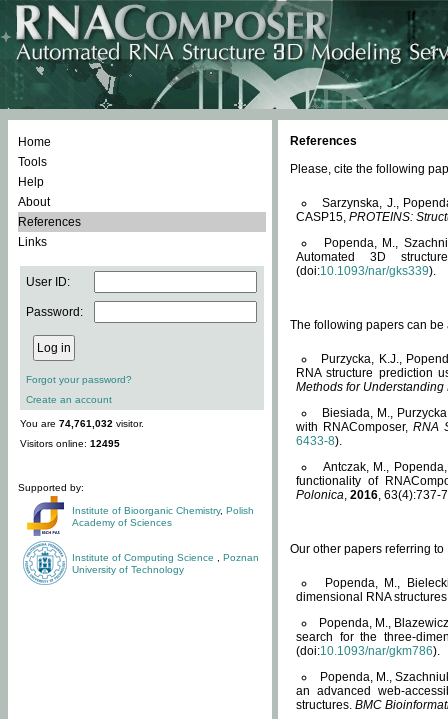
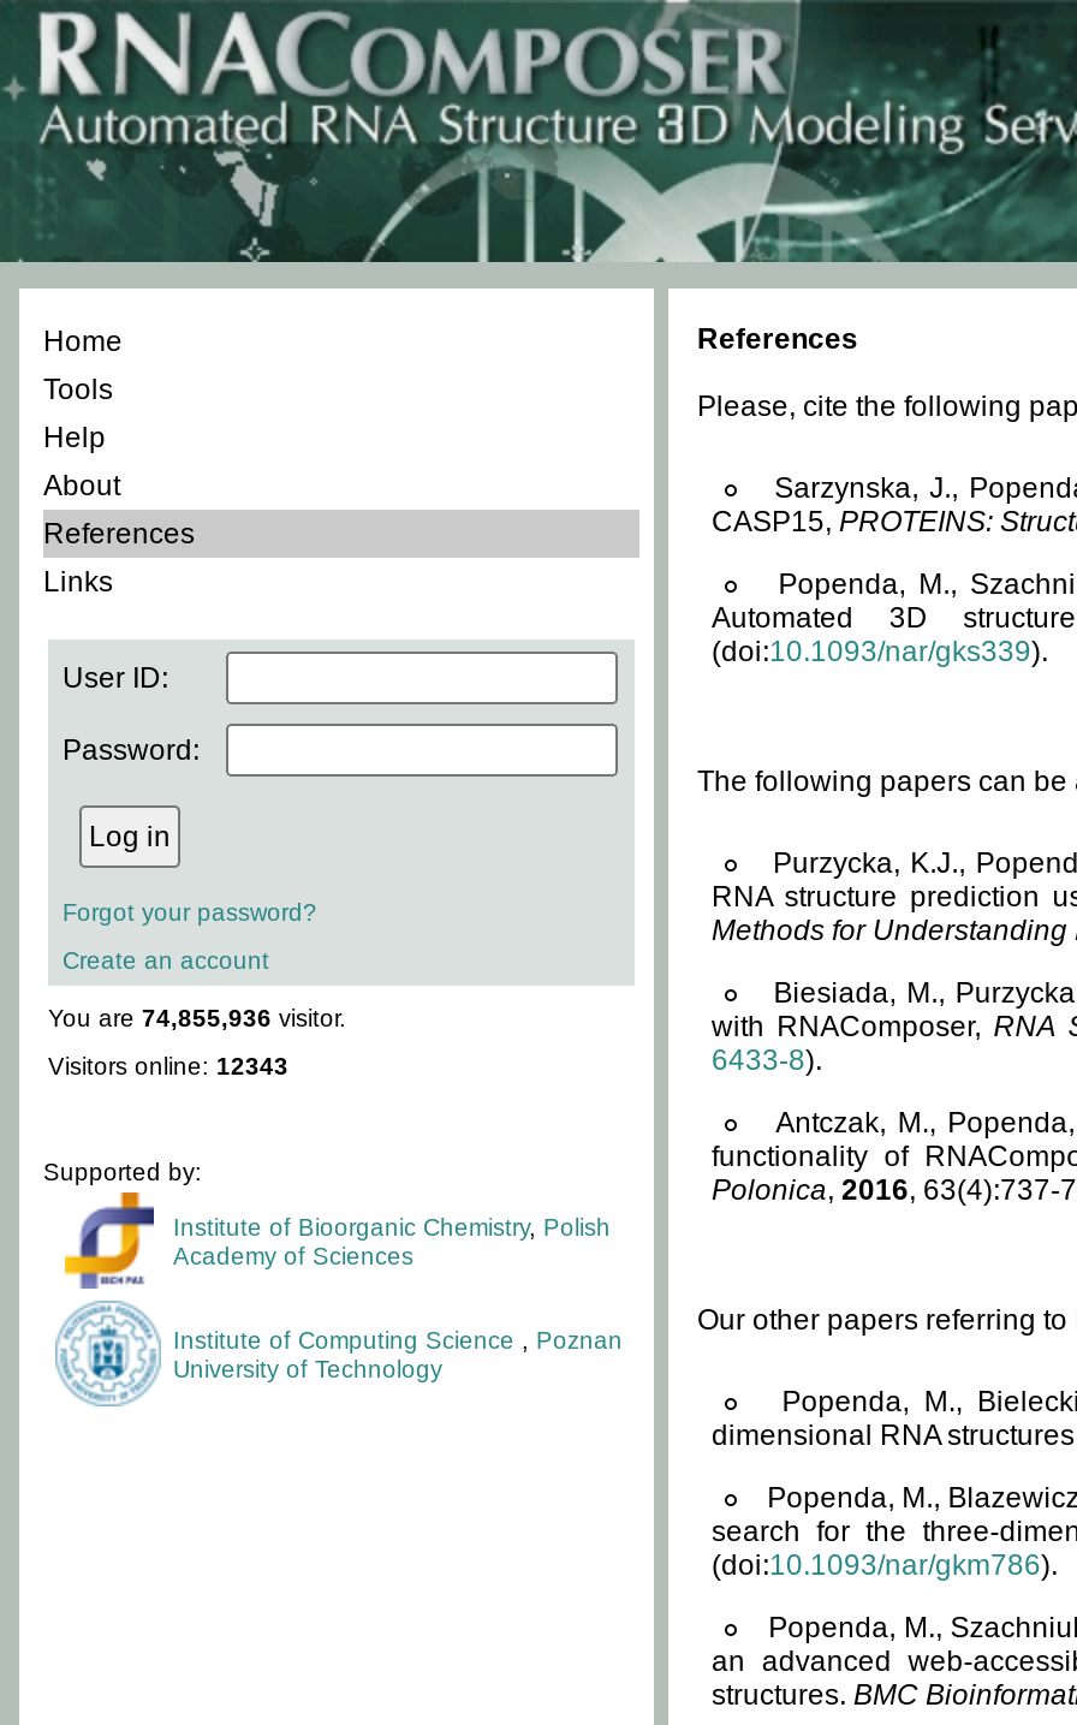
- You are 74,761,032 visitor.
+ You are 74,855,936 visitor.

- Visitors online: 12495
+ Visitors online: 12343
